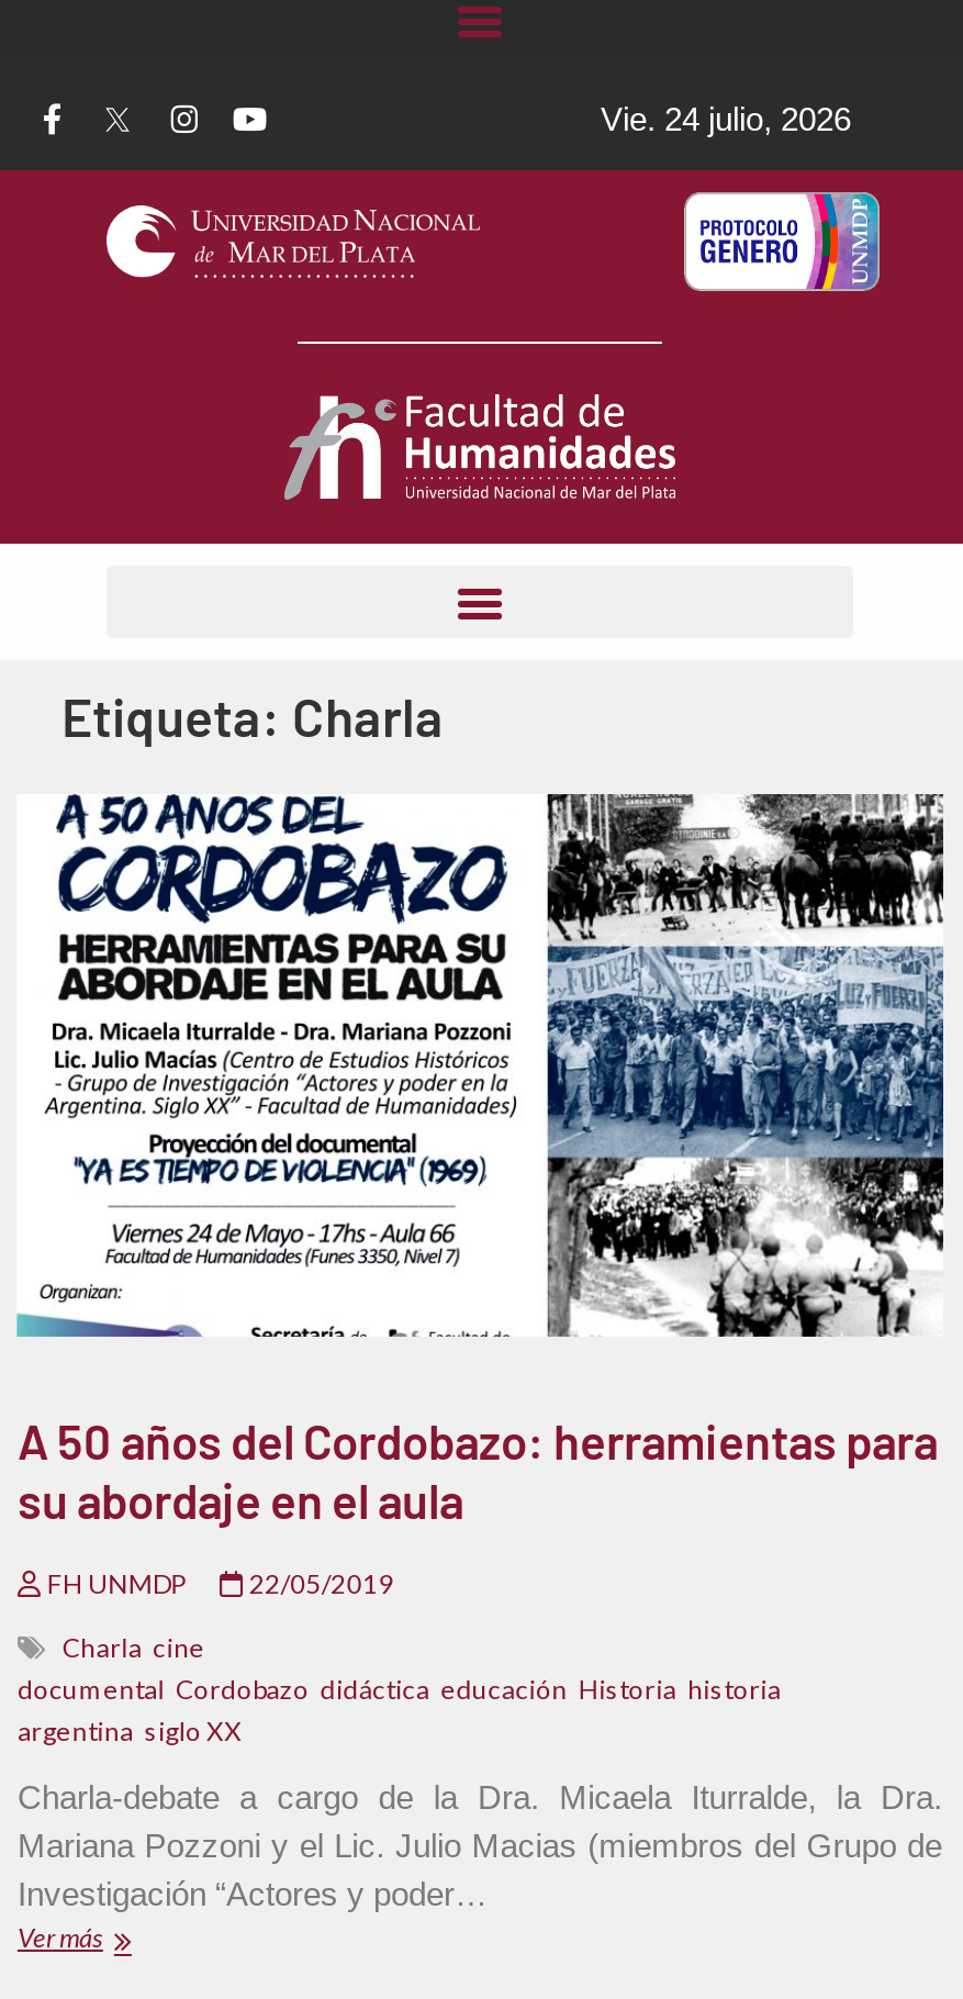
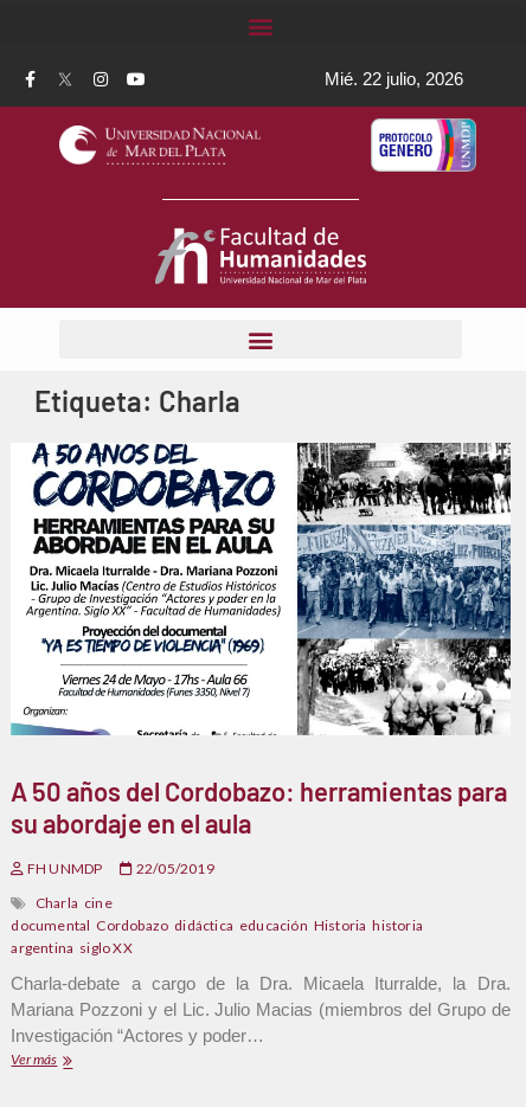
- Vie. 24 julio, 2026
+ Mié. 22 julio, 2026
